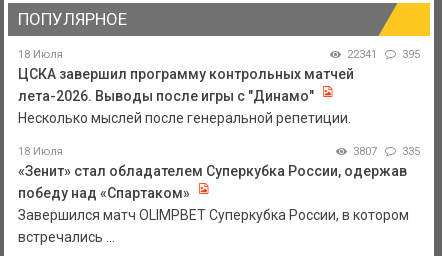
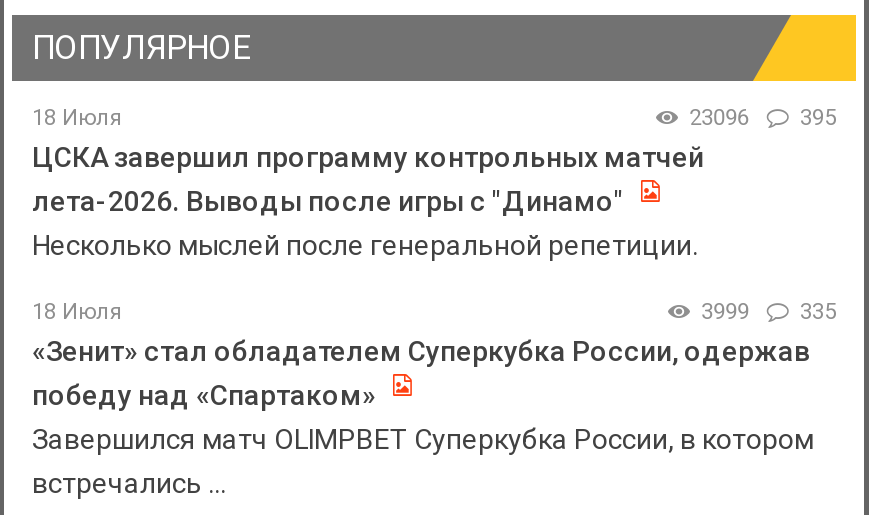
- 22341 395
+ 23096 395

- 3807 335
+ 3999 335
